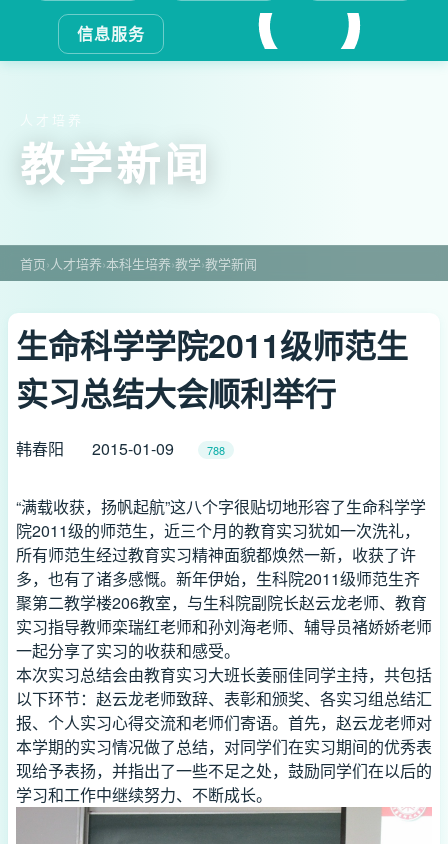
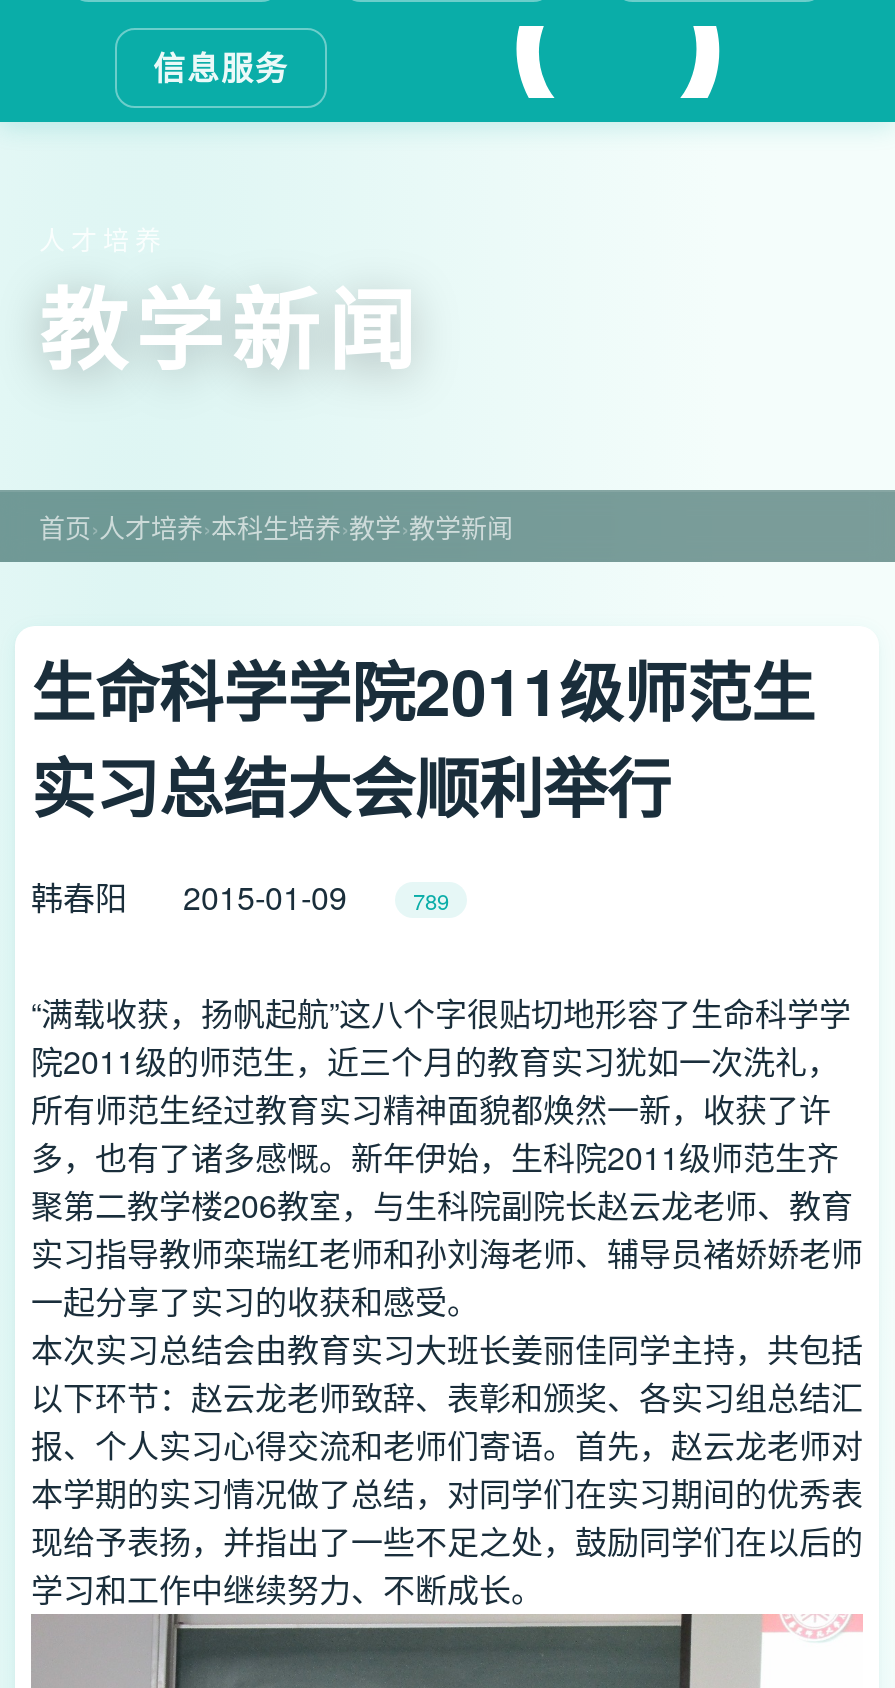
- 788
+ 789
